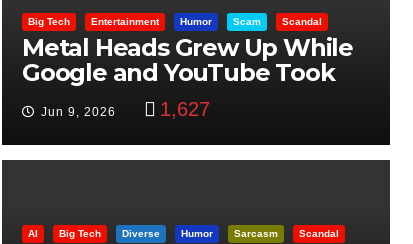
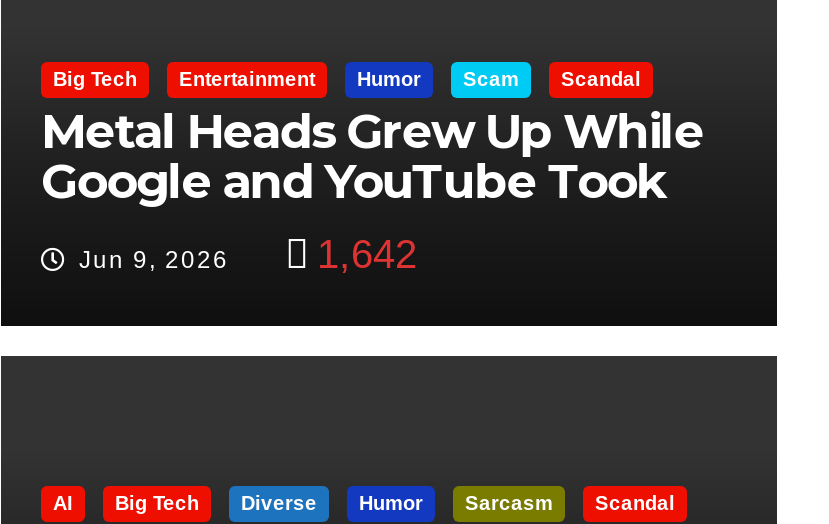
- 1,627
+ 1,642
